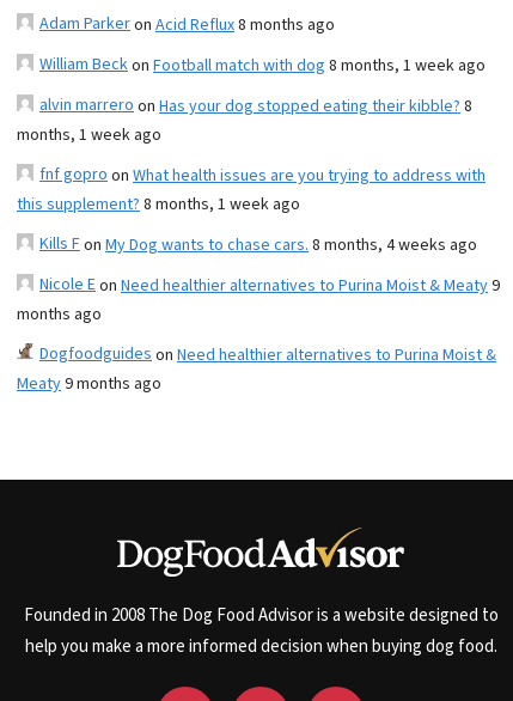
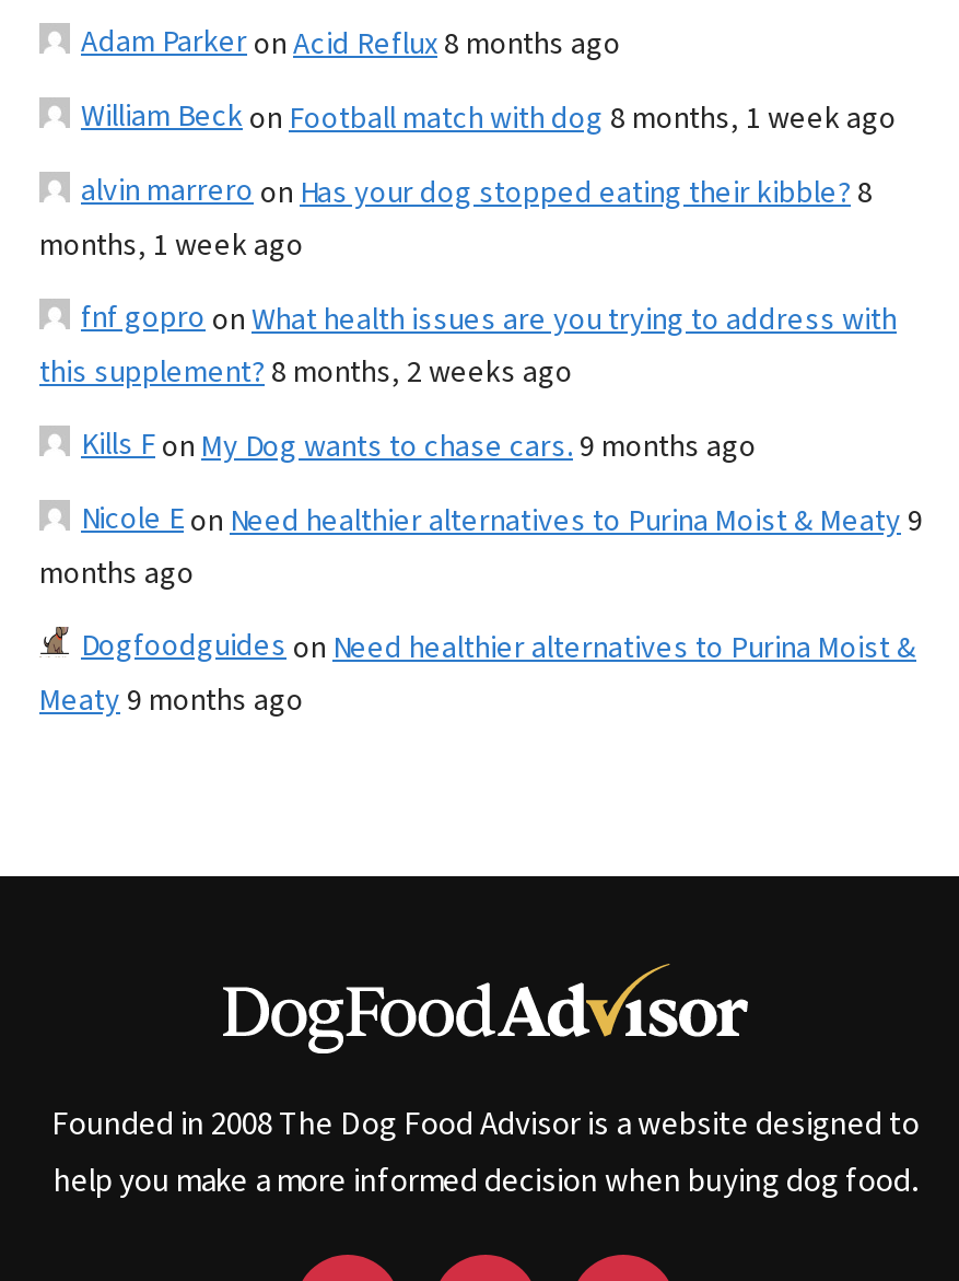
- this supplement? 8 months, 1 week ago
+ this supplement? 8 months, 2 weeks ago

- Kills Fon My Dog wants to chase cars. 8 months, 4 weeks ago
+ Kills Fon My Dog wants to chase cars. 9 months ago
